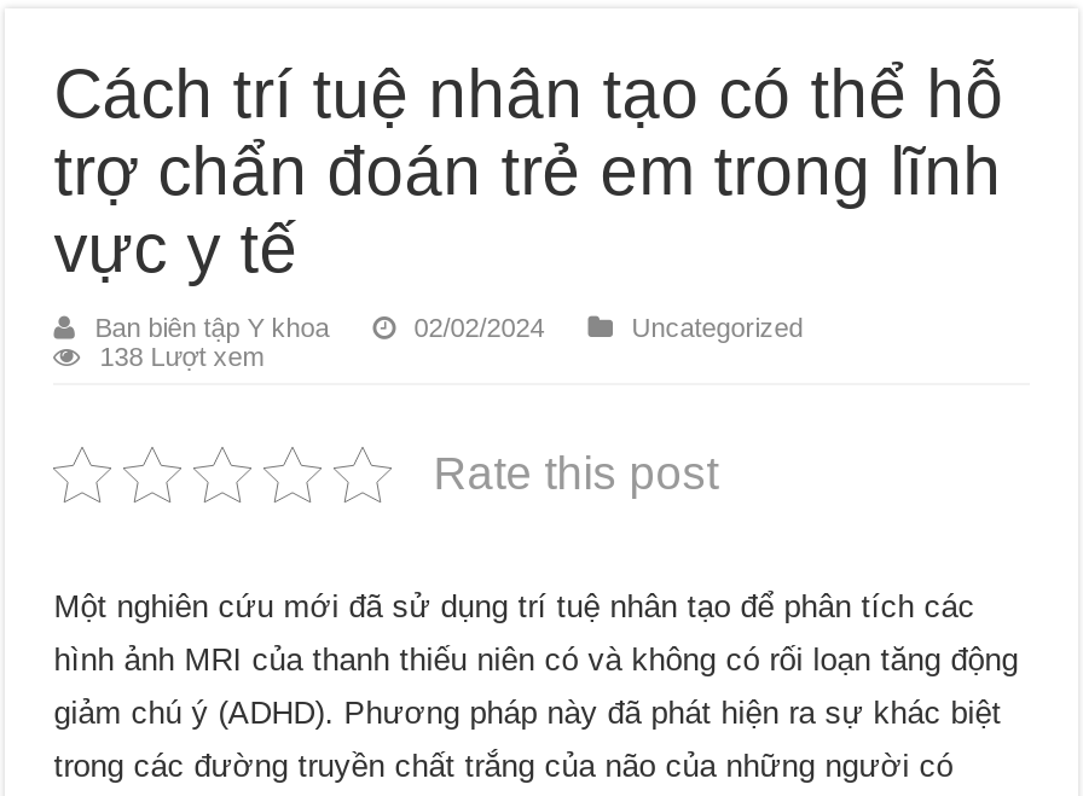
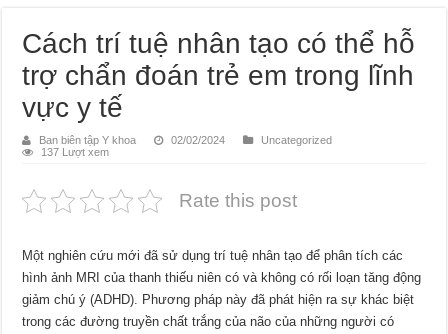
- 138 Lượt xem
+ 137 Lượt xem
